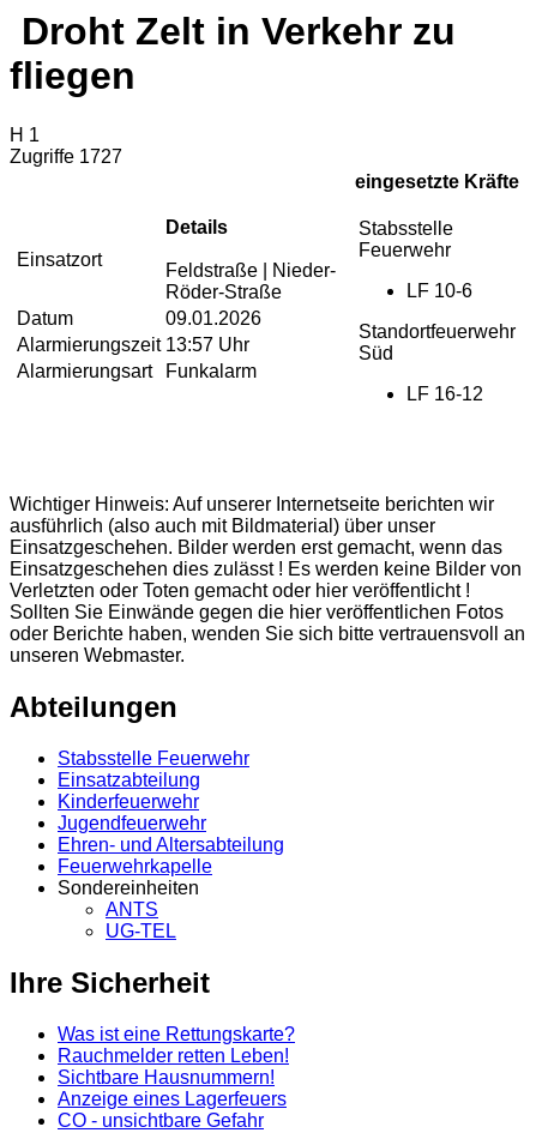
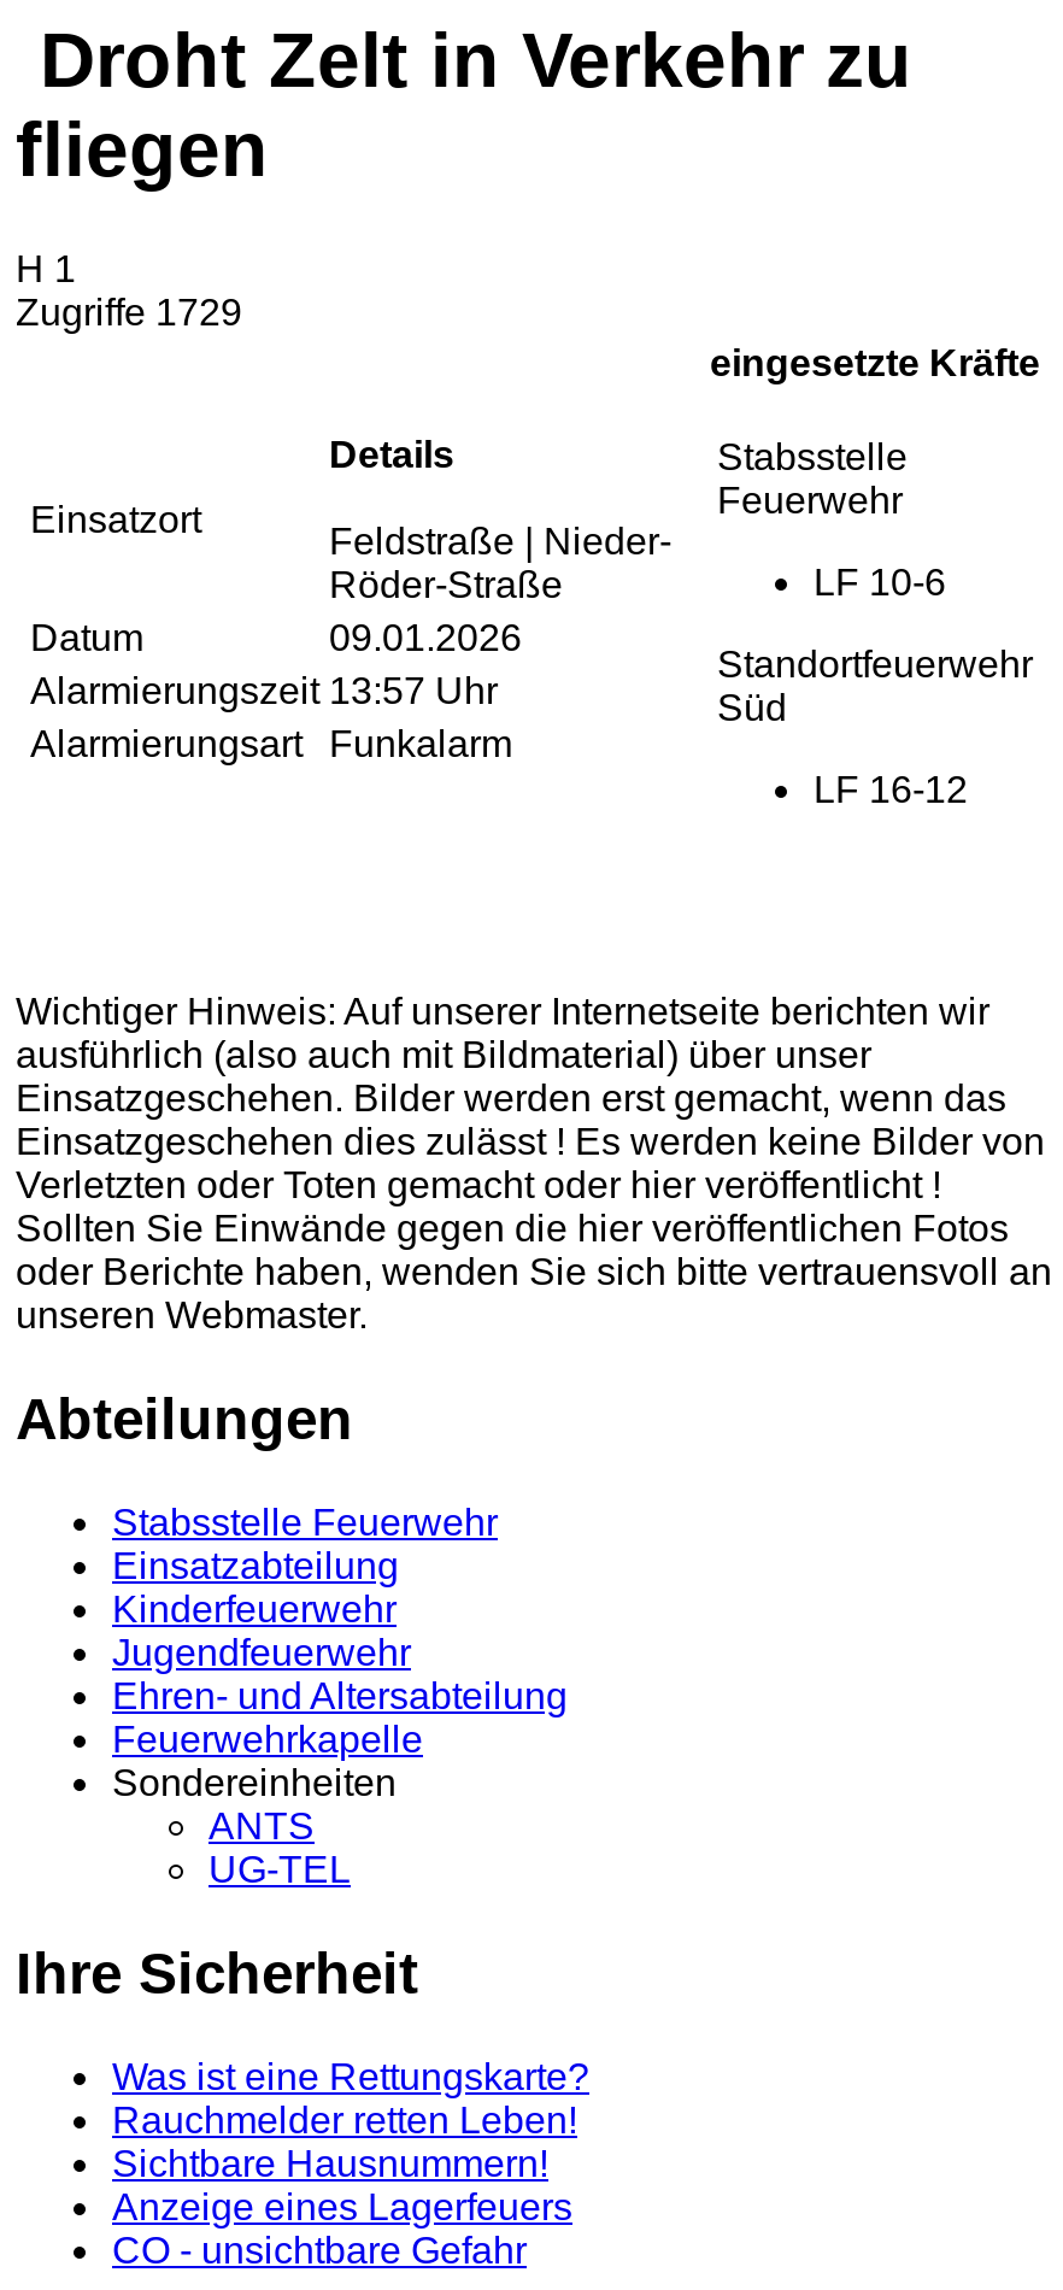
- Zugriffe 1727
+ Zugriffe 1729
